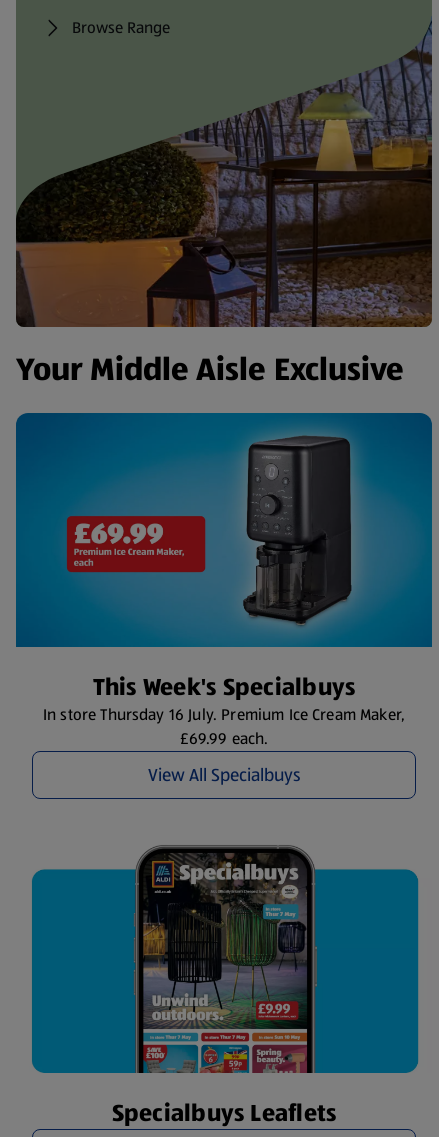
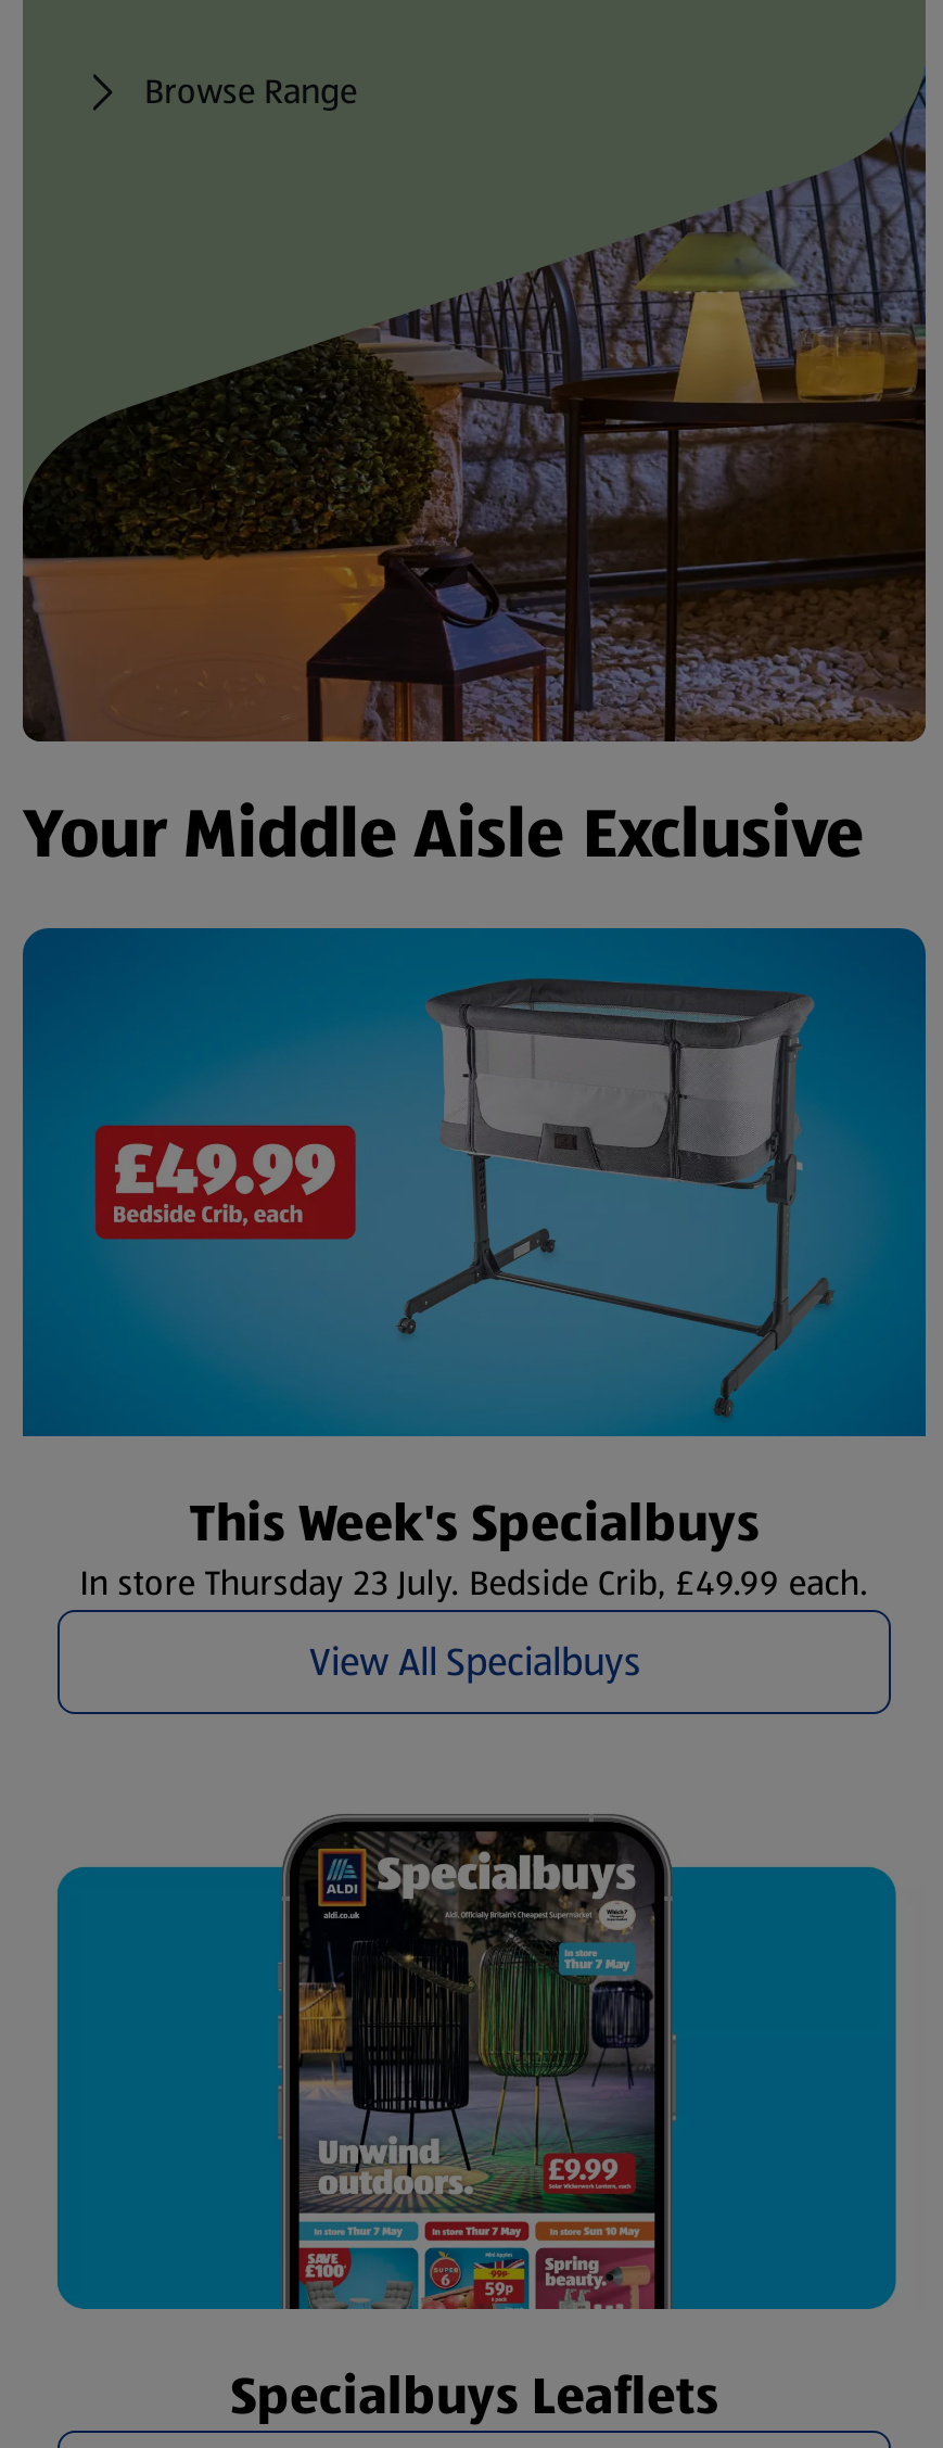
- [image]
+ [image]

- In store Thursday 16 July. Premium Ice Cream Maker,
- £69.99 each.
+ In store Thursday 23 July. Bedside Crib, £49.99 each.
